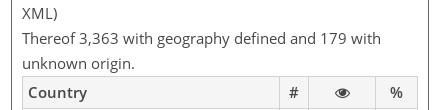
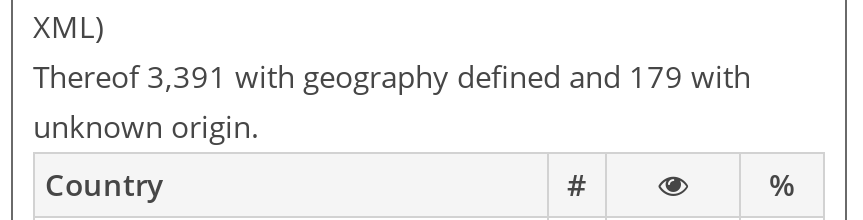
- Thereof 3,363 with geography defined and 179 with
+ Thereof 3,391 with geography defined and 179 with
